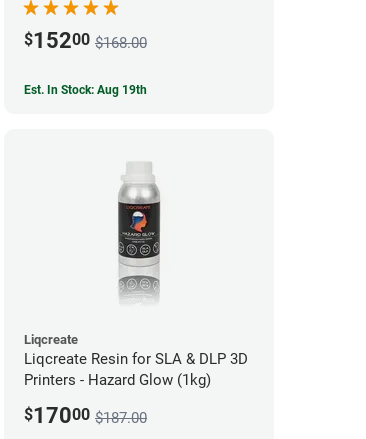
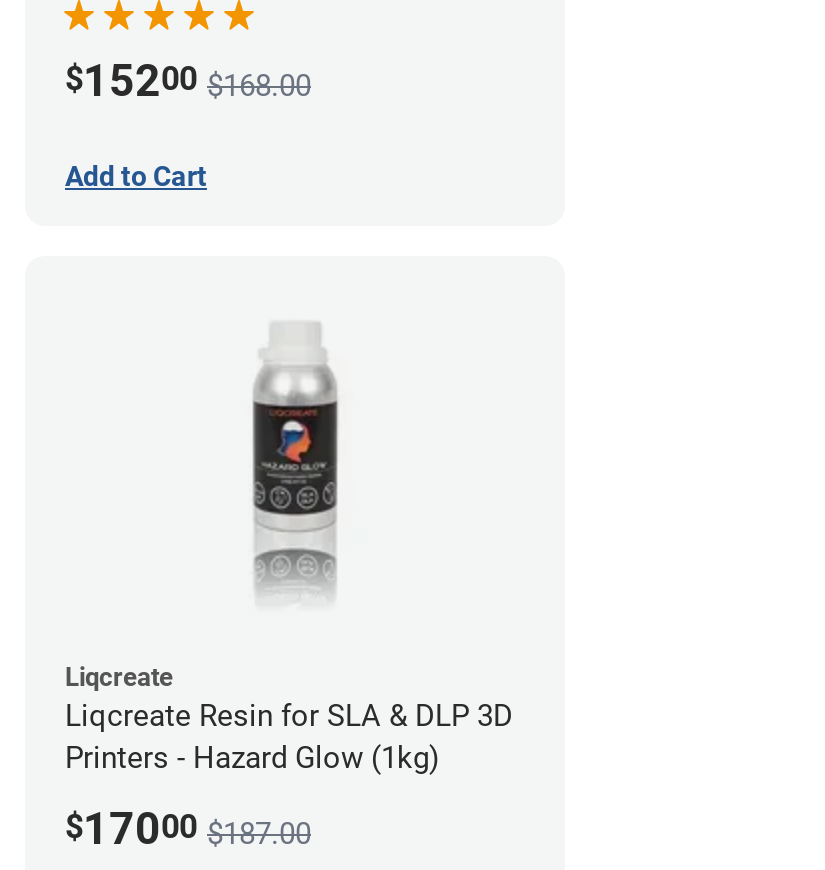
- Est. In Stock: Aug 19th
+ Add to Cart
